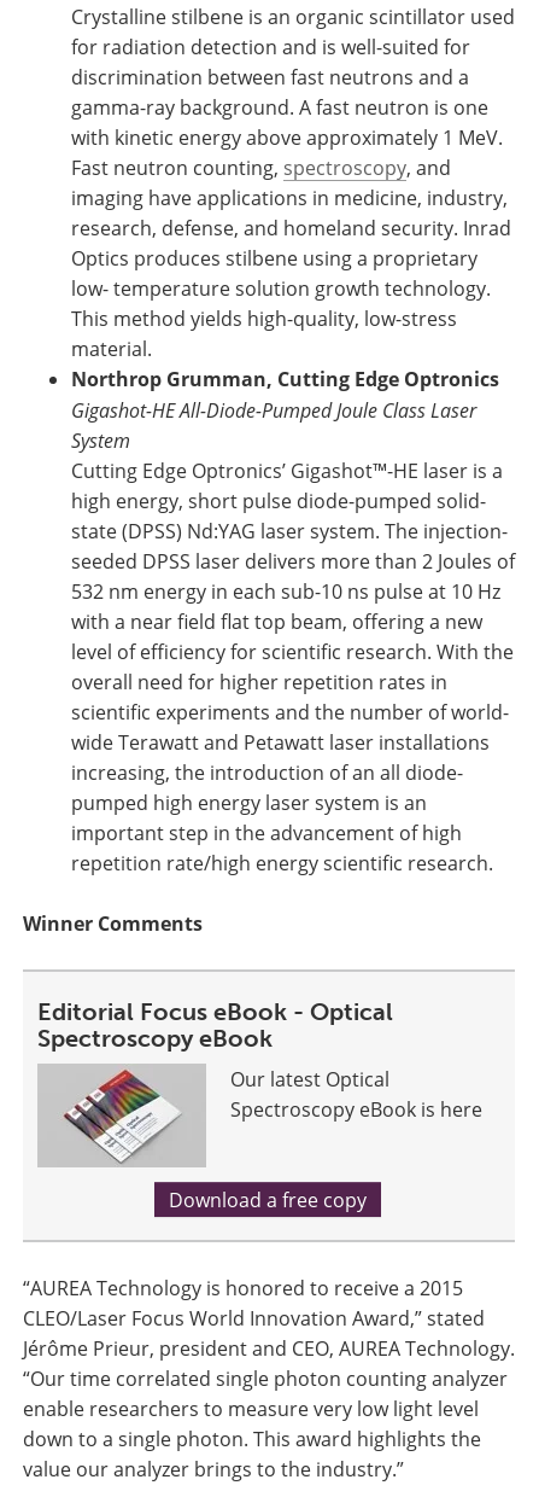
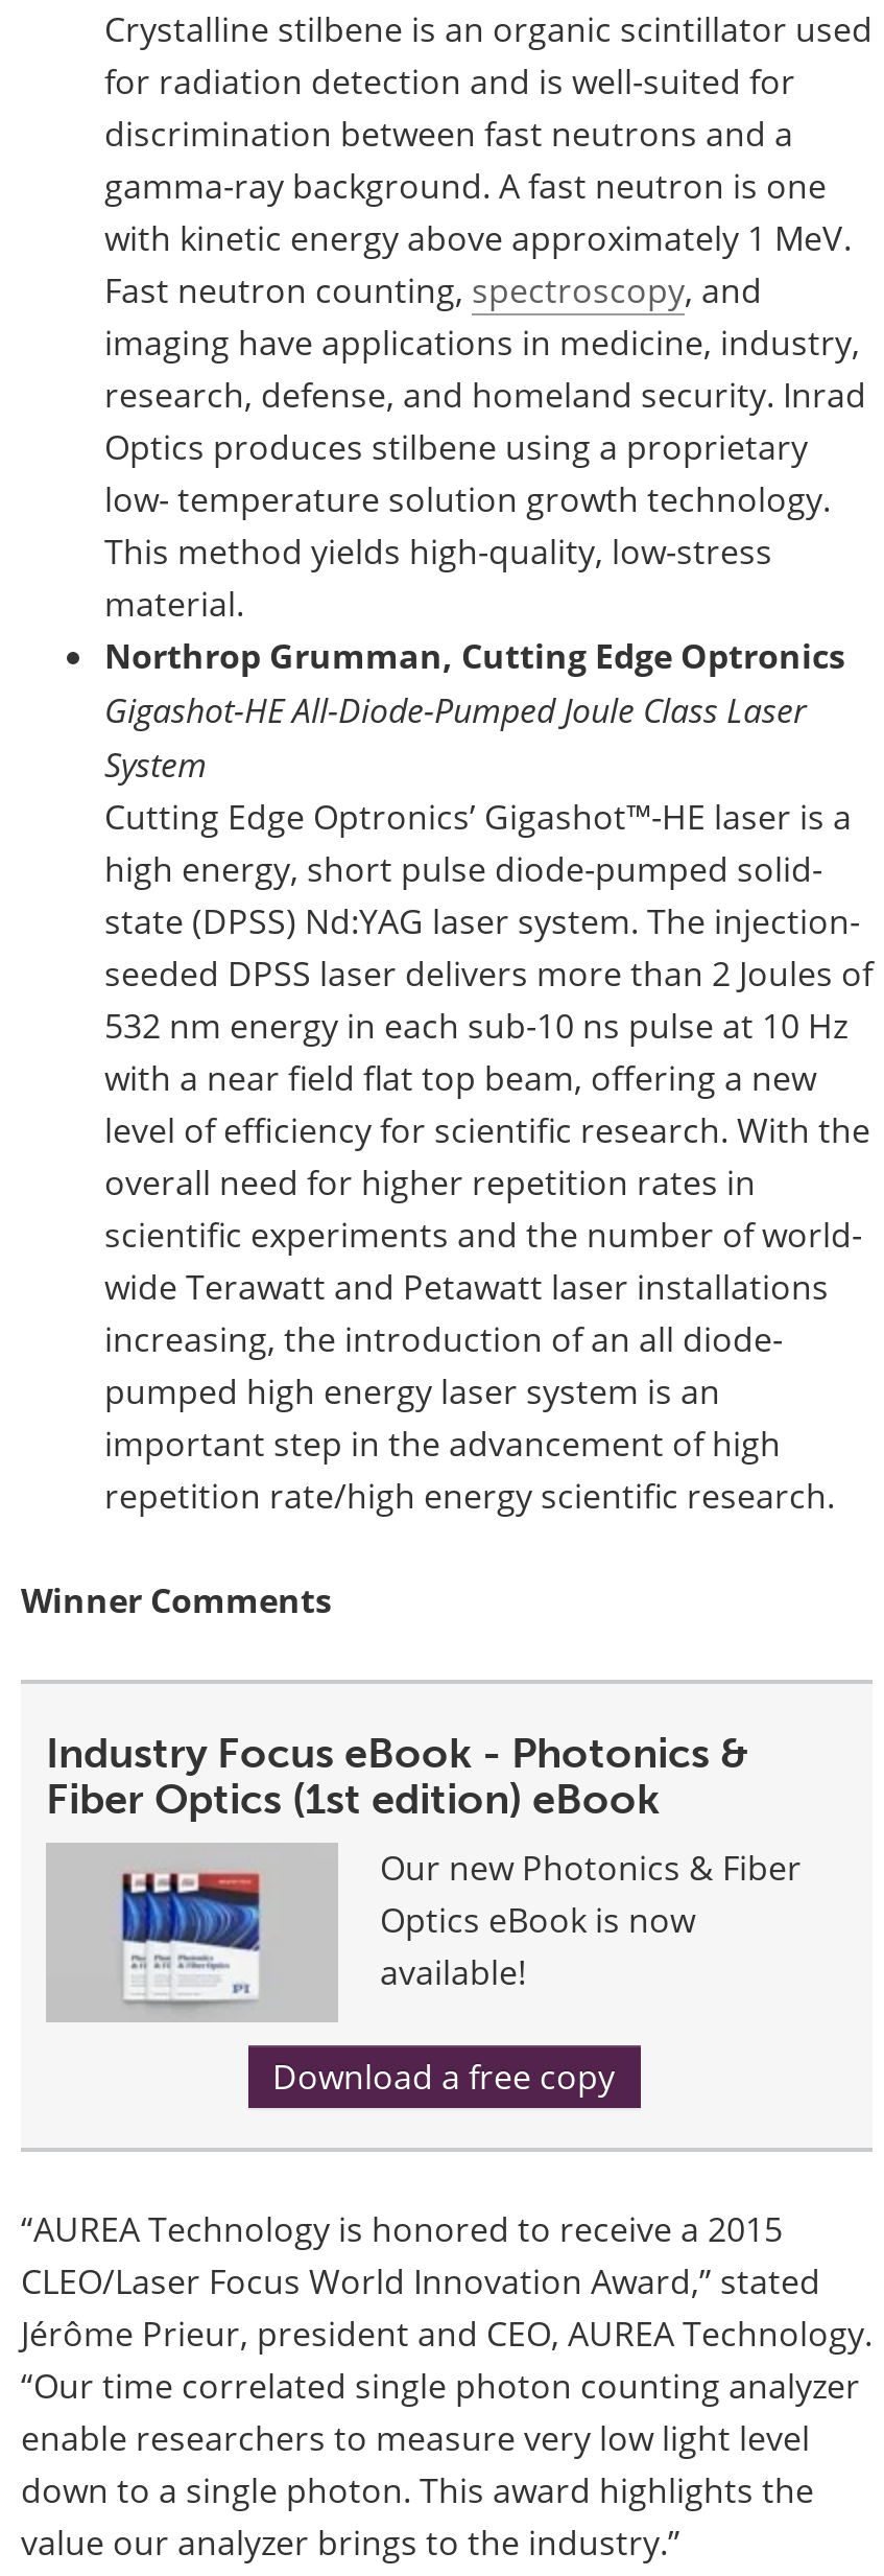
- [image]
- Editorial Focus eBook - Optical
- Spectroscopy eBook
- Our latest Optical
- Spectroscopy eBook is here
+ [image]
+ Industry Focus eBook - Photonics &
+ Fiber Optics (1st edition) eBook
+ Our new Photonics & Fiber
+ Optics eBook is now
+ available!
